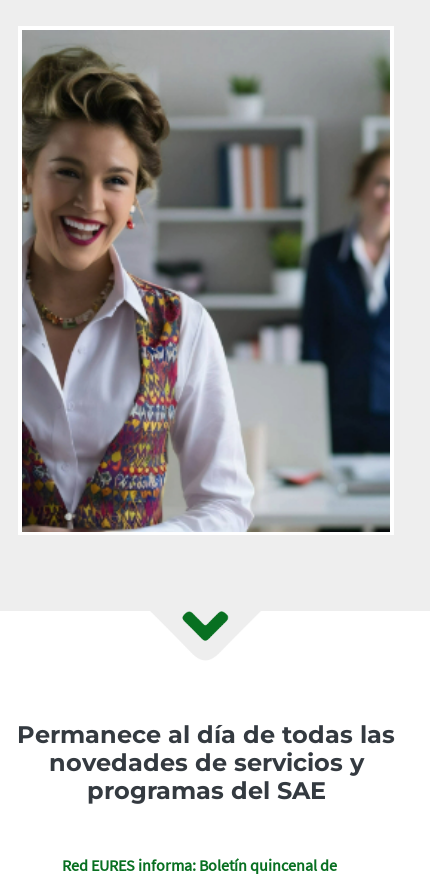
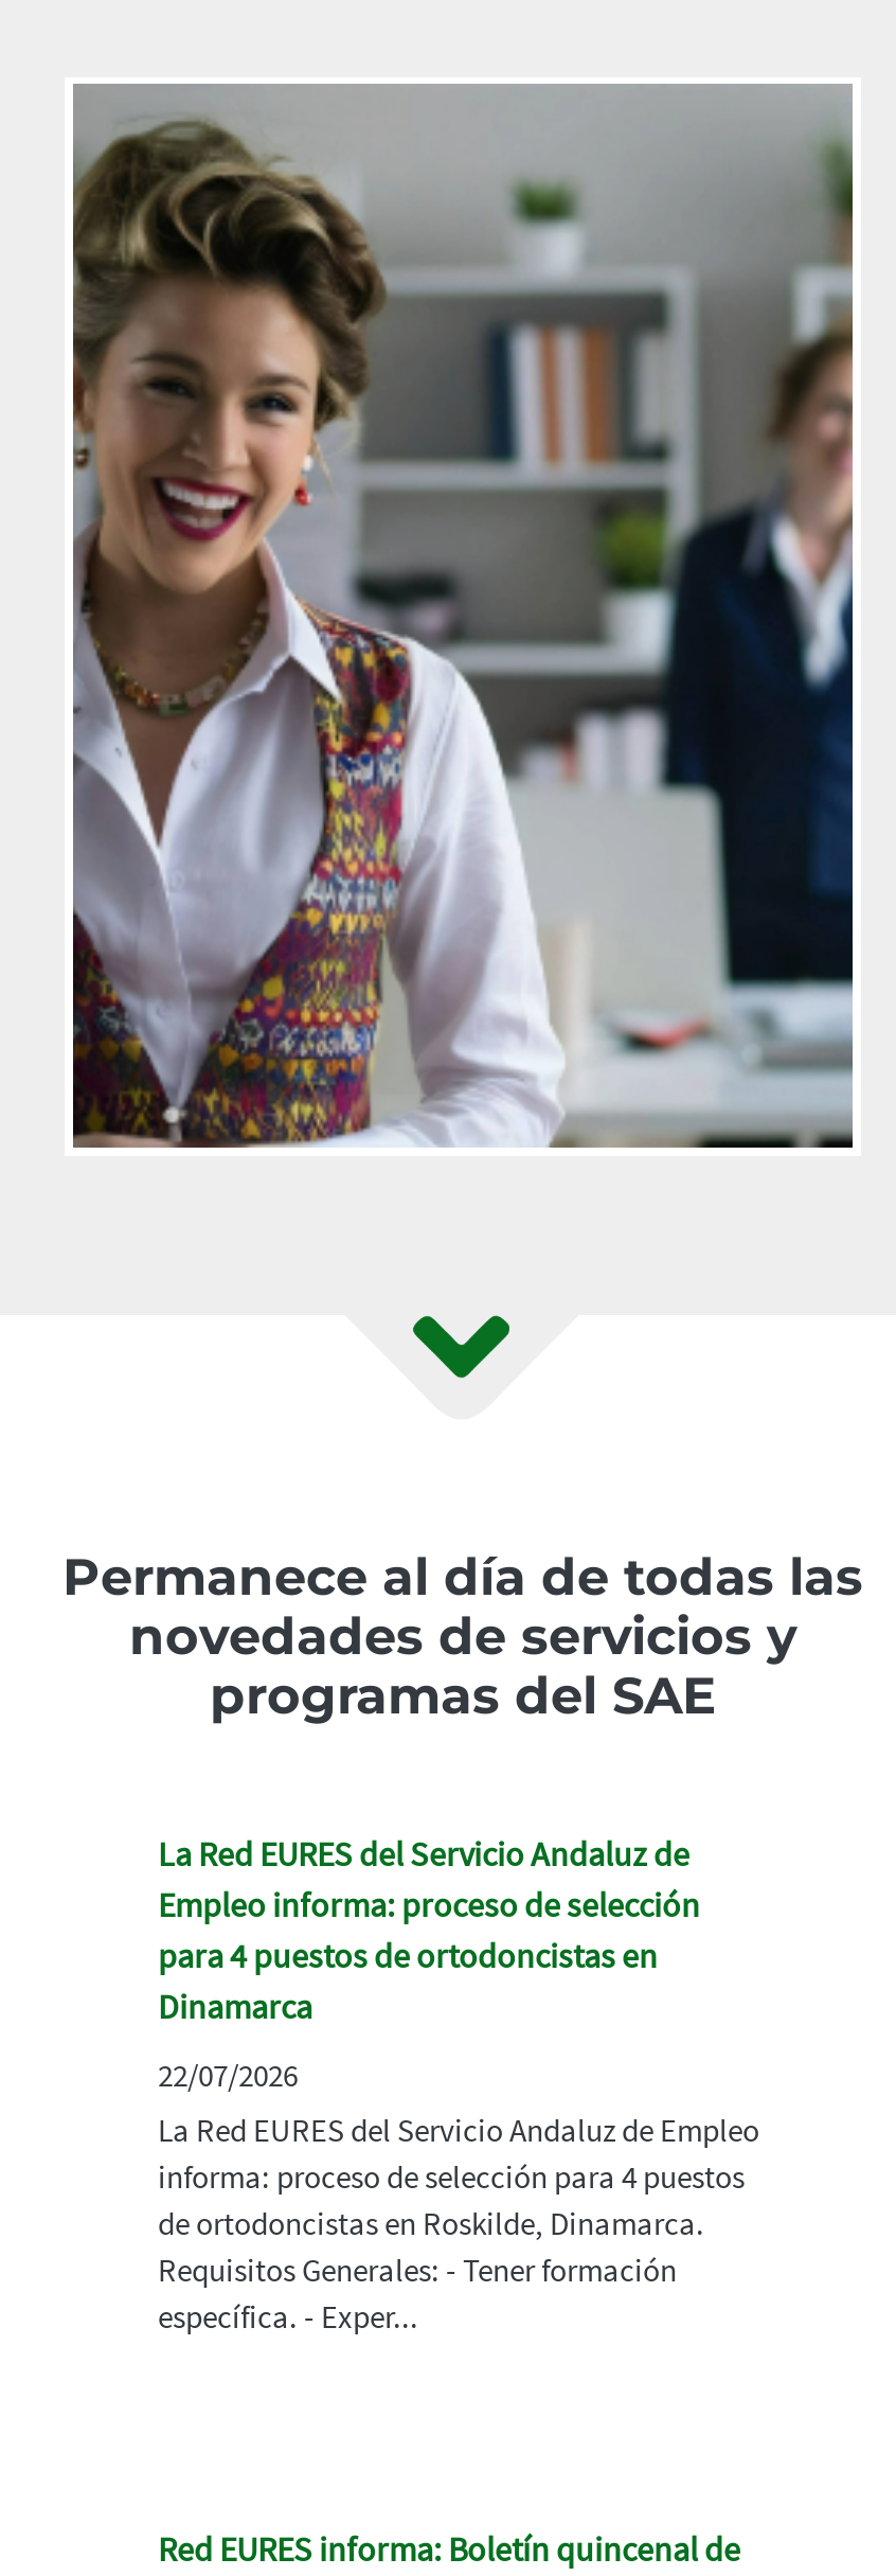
+ La Red EURES del Servicio Andaluz de
+ Empleo informa: proceso de selección
+ para 4 puestos de ortodoncistas en
+ Dinamarca
+ 22/07/2026
+ La Red EURES del Servicio Andaluz de Empleo
+ informa: proceso de selección para 4 puestos
+ de ortodoncistas en Roskilde, Dinamarca.
+ Requisitos Generales: - Tener formación
+ específica. - Exper...
